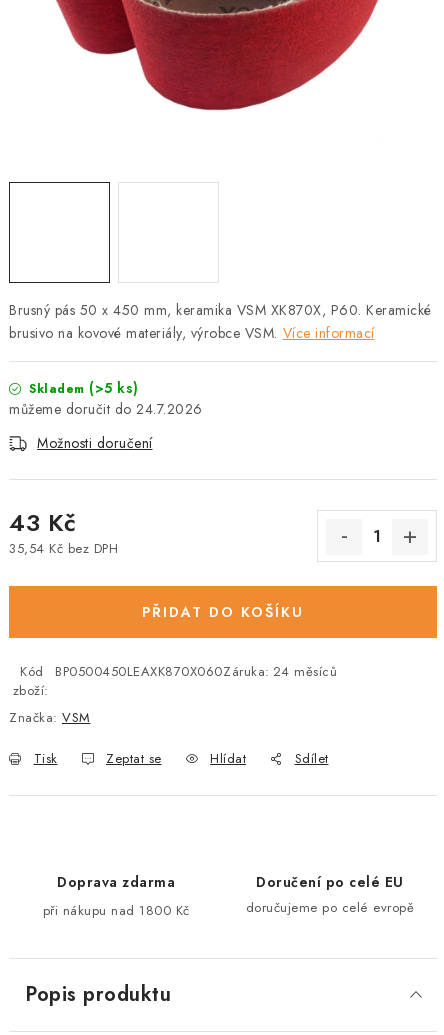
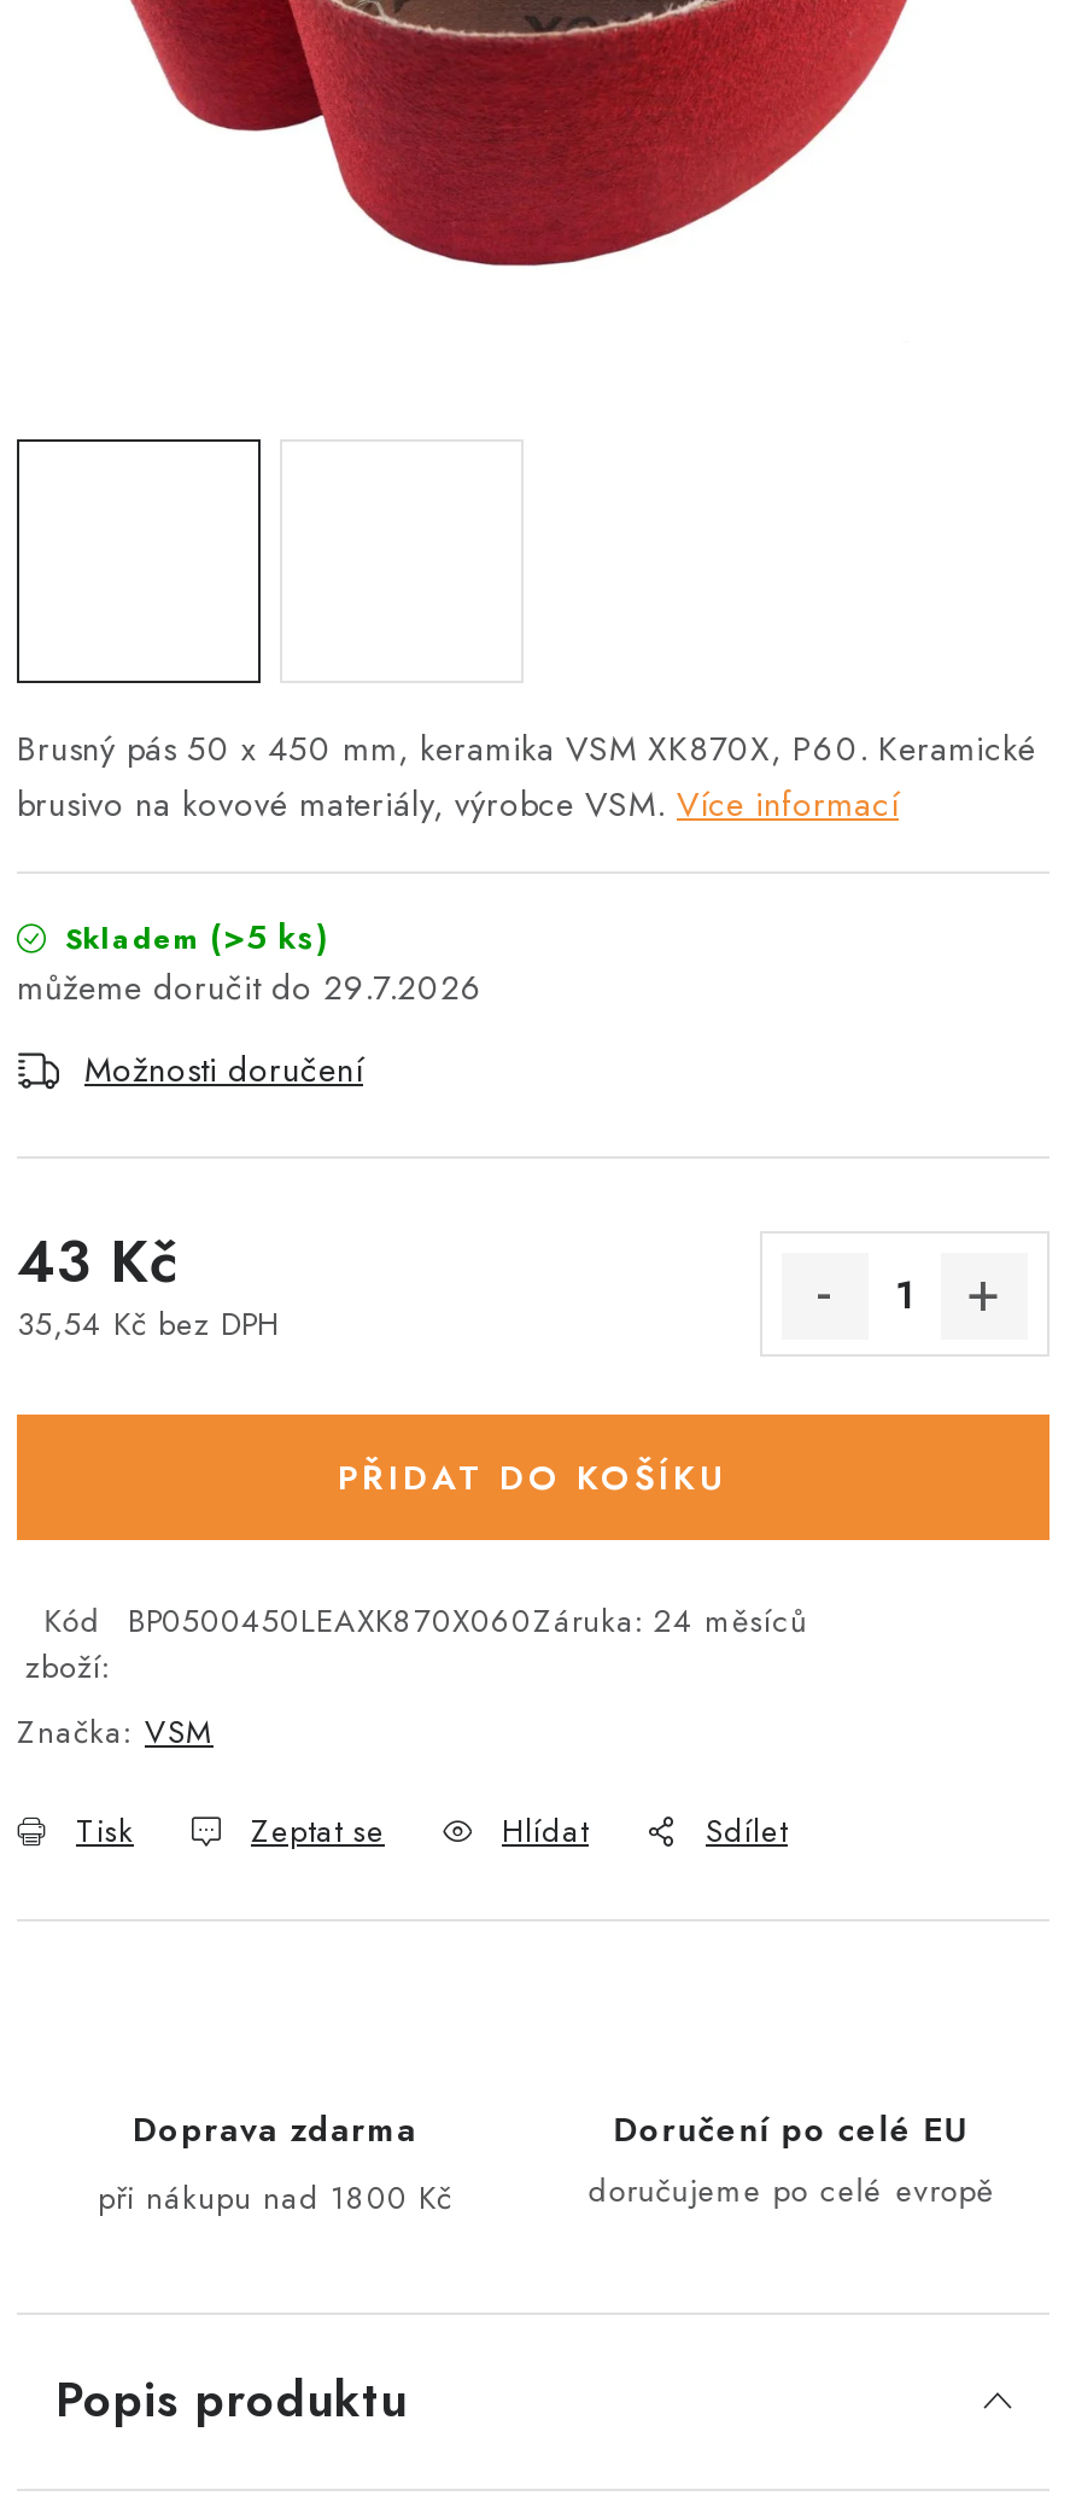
- 24.7.2026
+ 29.7.2026
